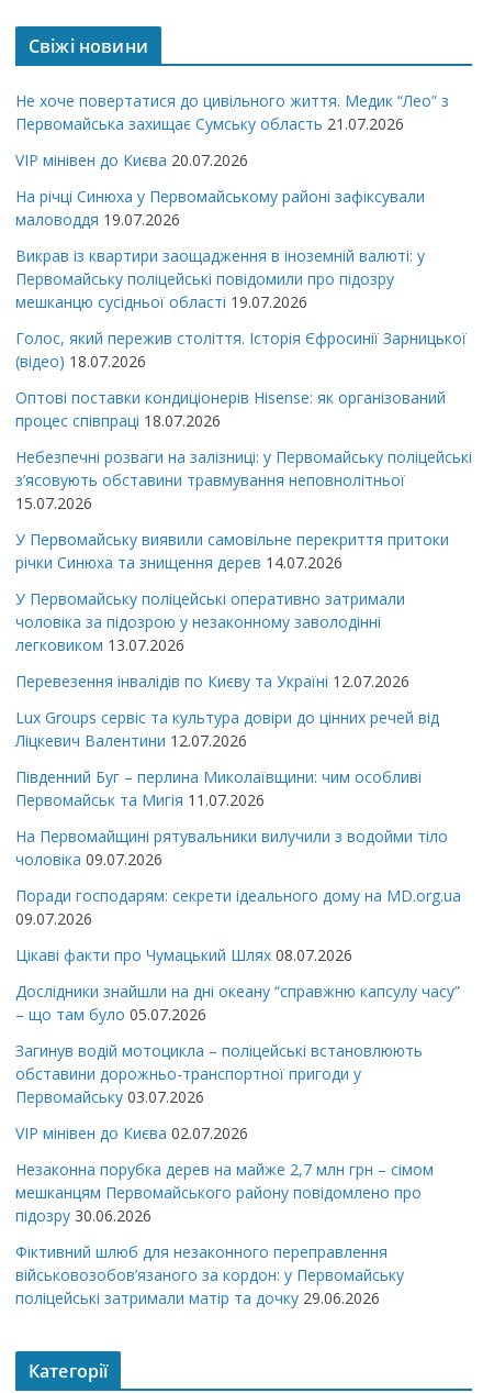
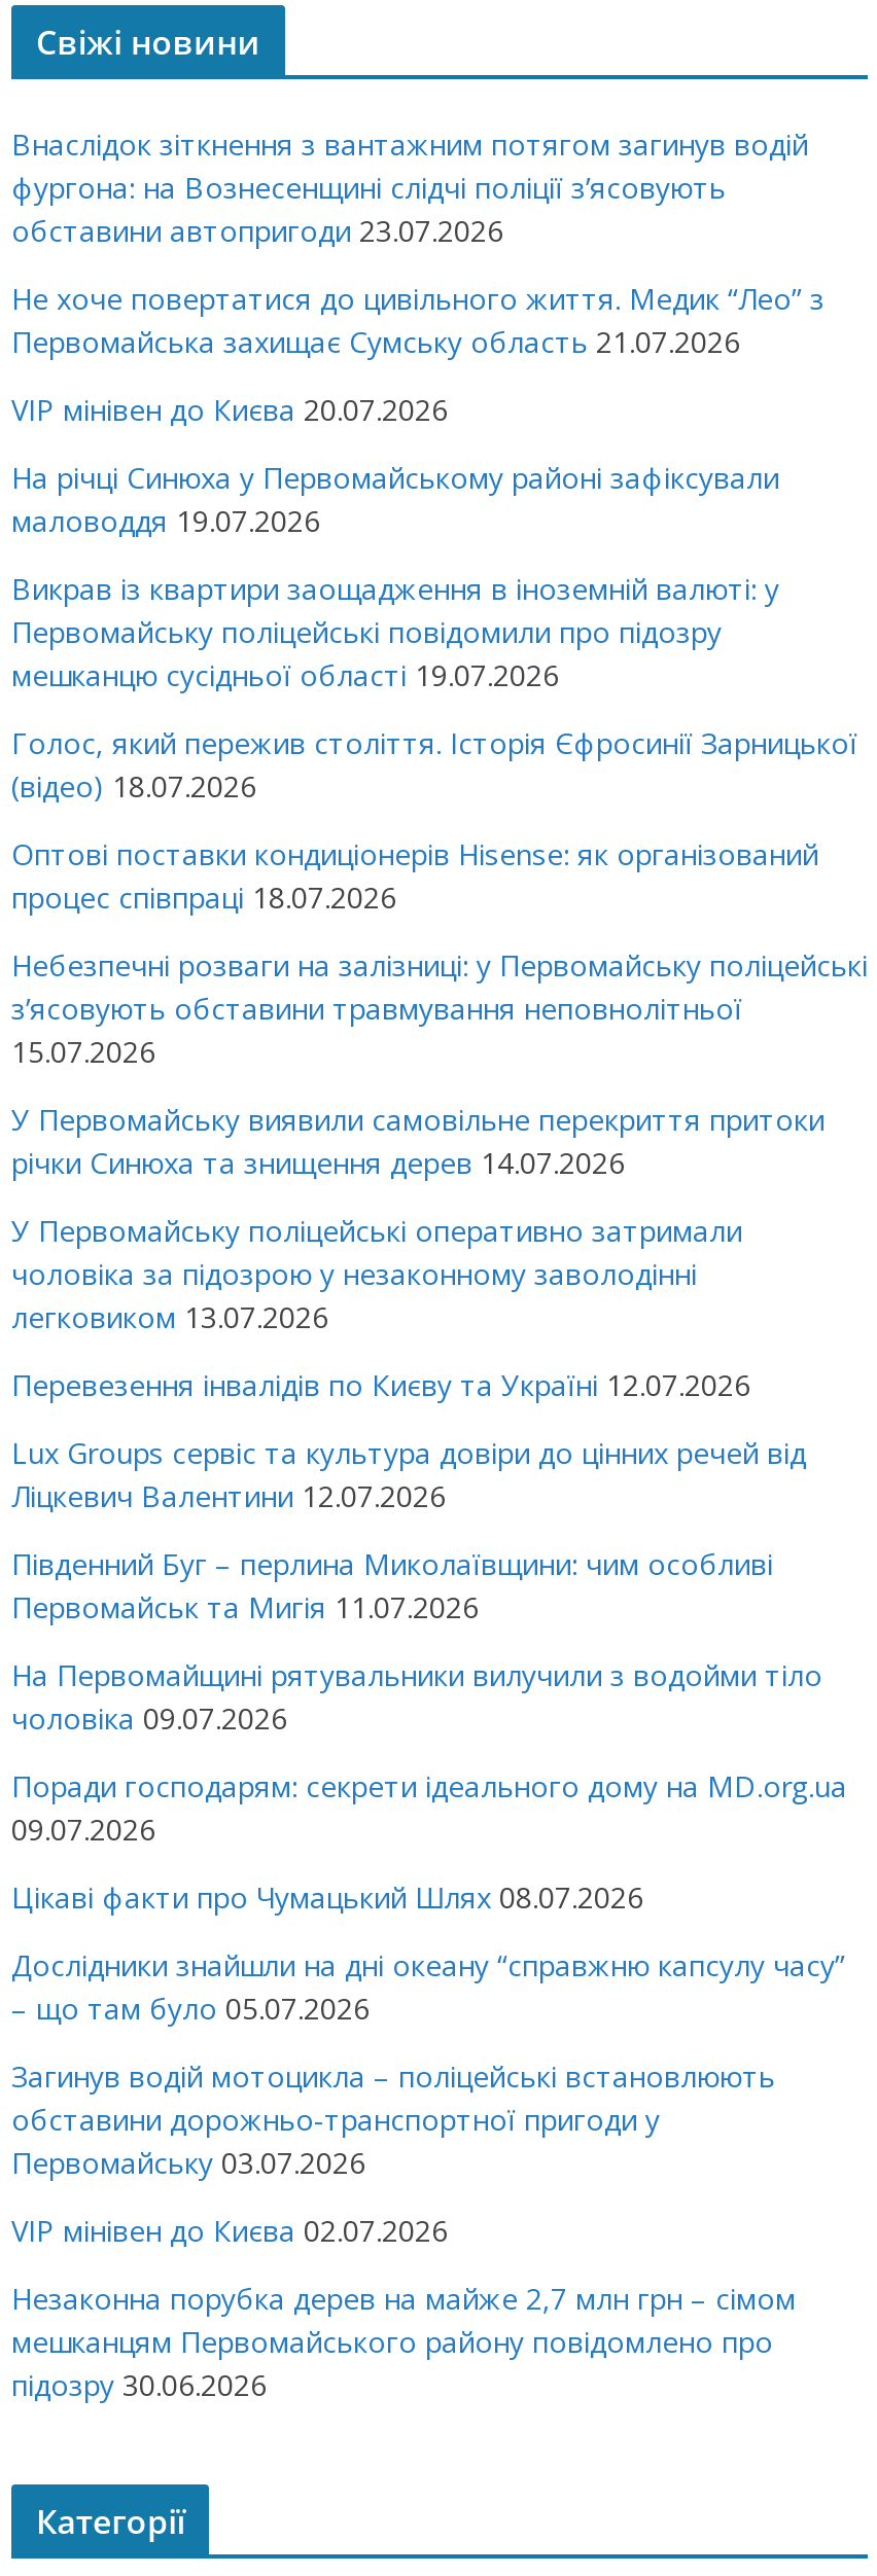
+ Внаслідок зіткнення з вантажним потягом загинув водій
+ фургона: на Вознесенщині слідчі поліції з’ясовують
+ обставини автопригоди 23.07.2026

moved down: Не хоче повертатися до цивільного життя. Медик “Лео” з | Первомайська захищає Сумську область 21.07.2026 | На річці Синюха у Первомайському районі зафіксували | ... | мешканцям Первомайського району повідомлено про | підозру 30.06.2026

- Фіктивний шлюб для незаконного переправлення
- військовозобов’язаного за кордон: у Первомайську
- поліцейські затримали матір та дочку 29.06.2026
